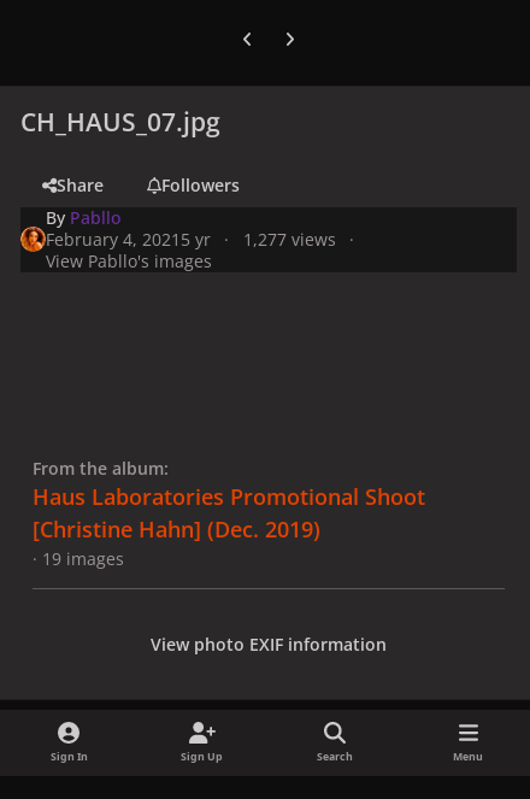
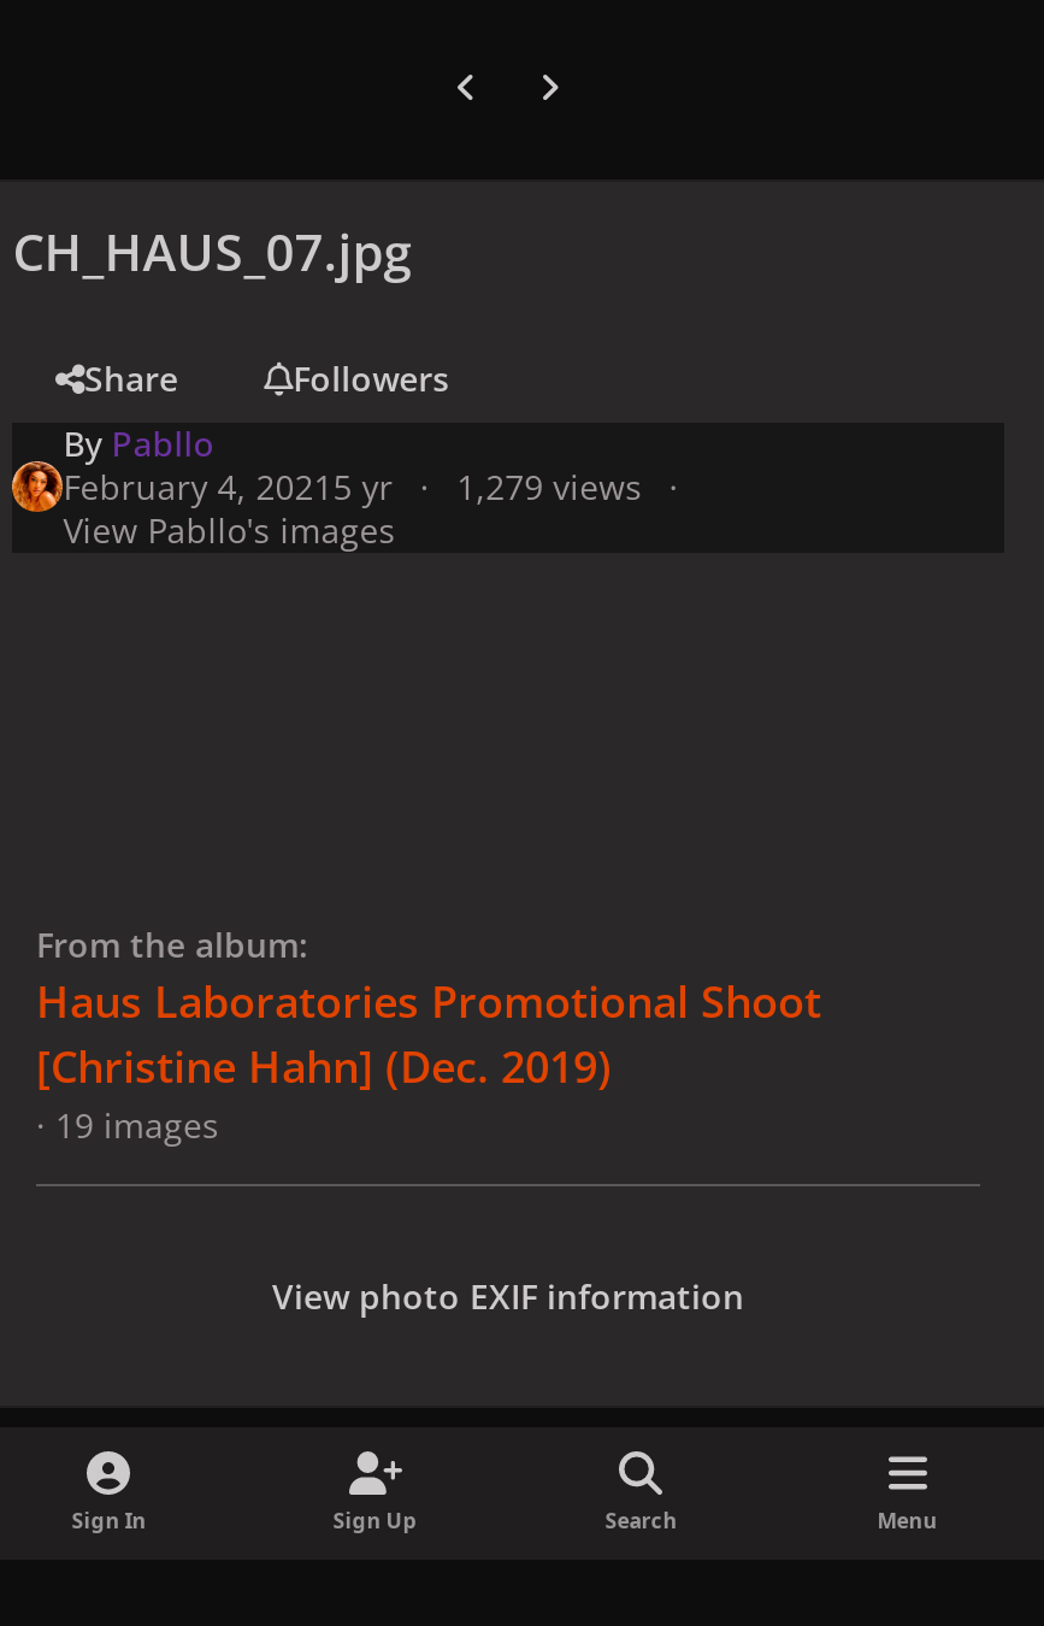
- February 4, 2021 5 yr 1,277 views
+ February 4, 2021 5 yr 1,279 views
